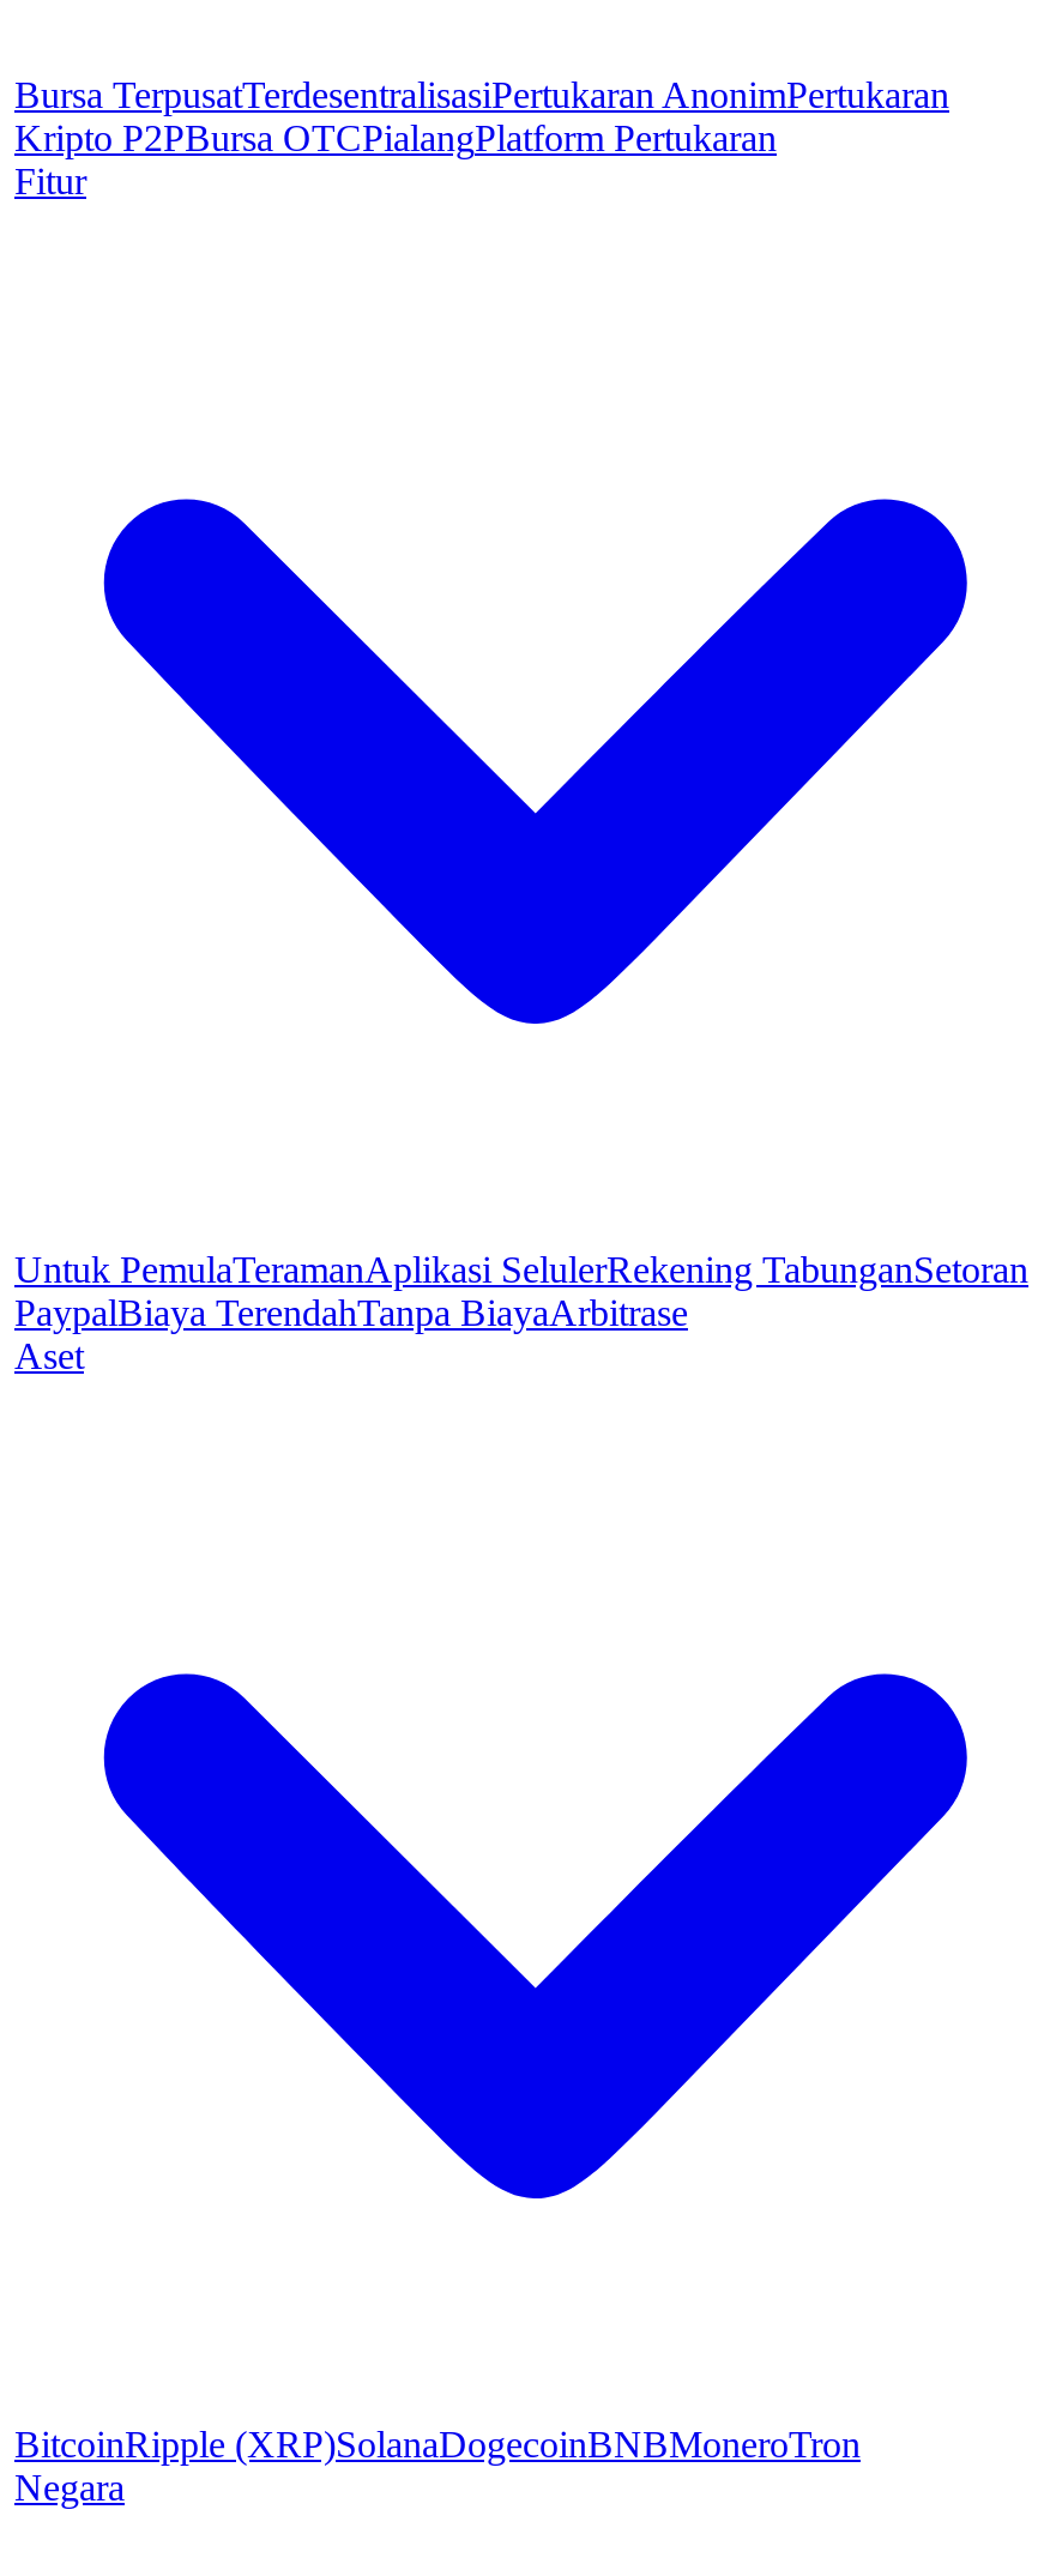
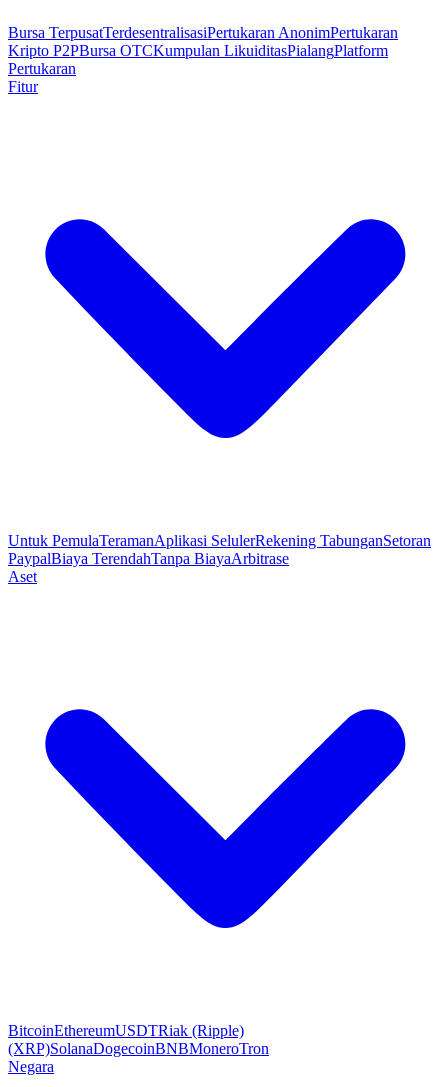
- Kripto P2PBursa OTCPialangPlatform Pertukaran
+ Kripto P2PBursa OTCKumpulan LikuiditasPialangPlatform
+ Pertukaran

- BitcoinRipple (XRP)SolanaDogecoinBNBMoneroTron
+ BitcoinEthereumUSDTRiak (Ripple)
+ (XRP)SolanaDogecoinBNBMoneroTron
